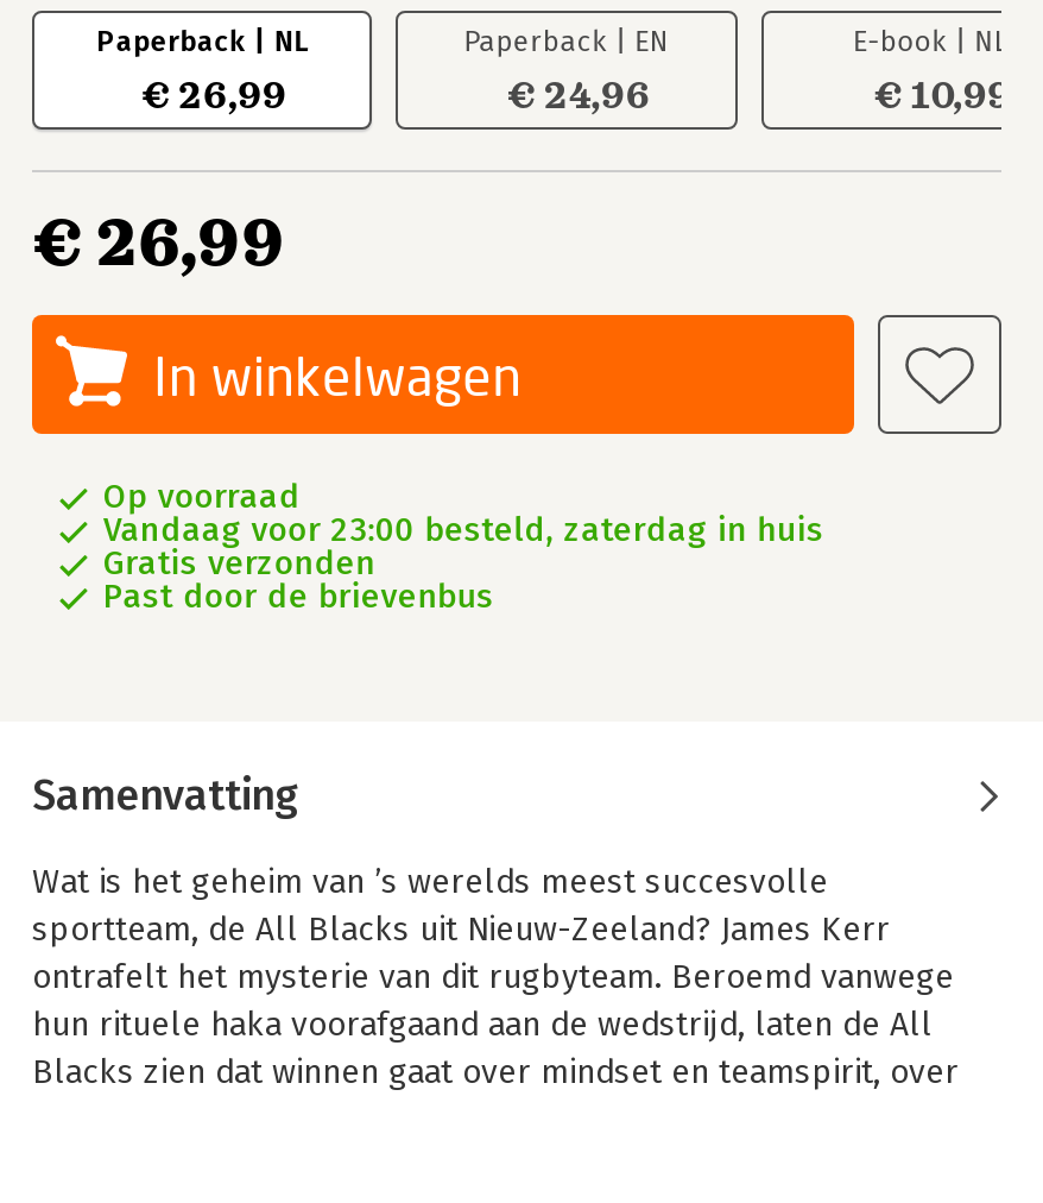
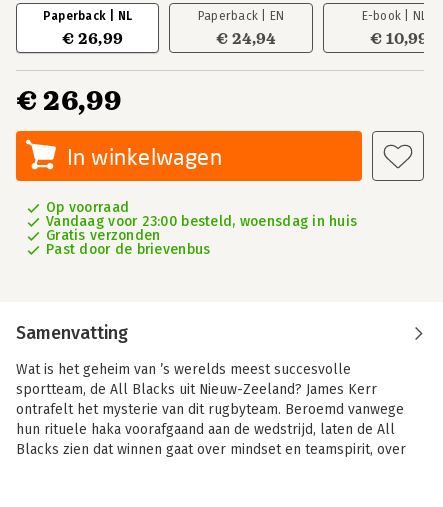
- € 24,96
+ € 24,94

- Vandaag voor 23:00 besteld, zaterdag in huis
+ Vandaag voor 23:00 besteld, woensdag in huis
